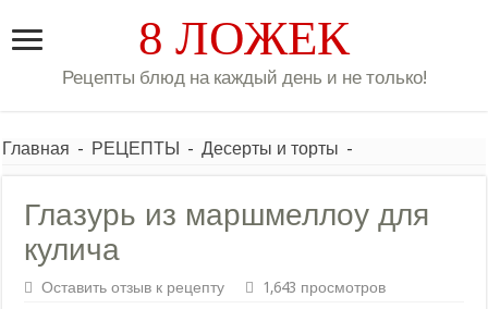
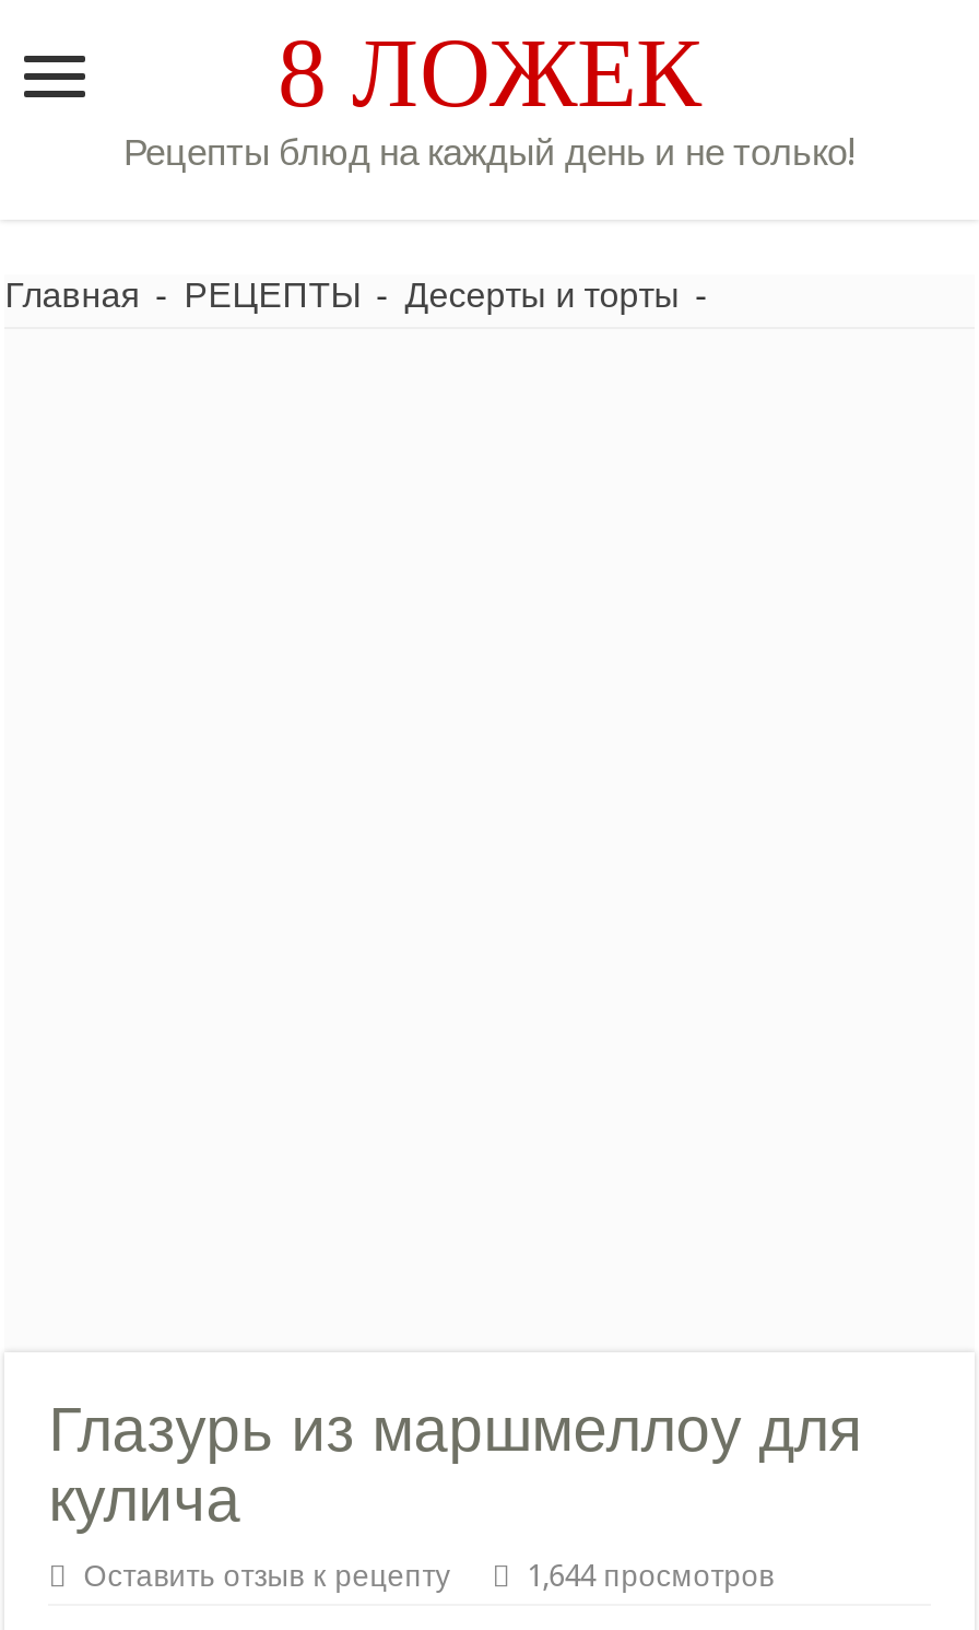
- 1,643 просмотров
+ 1,644 просмотров
